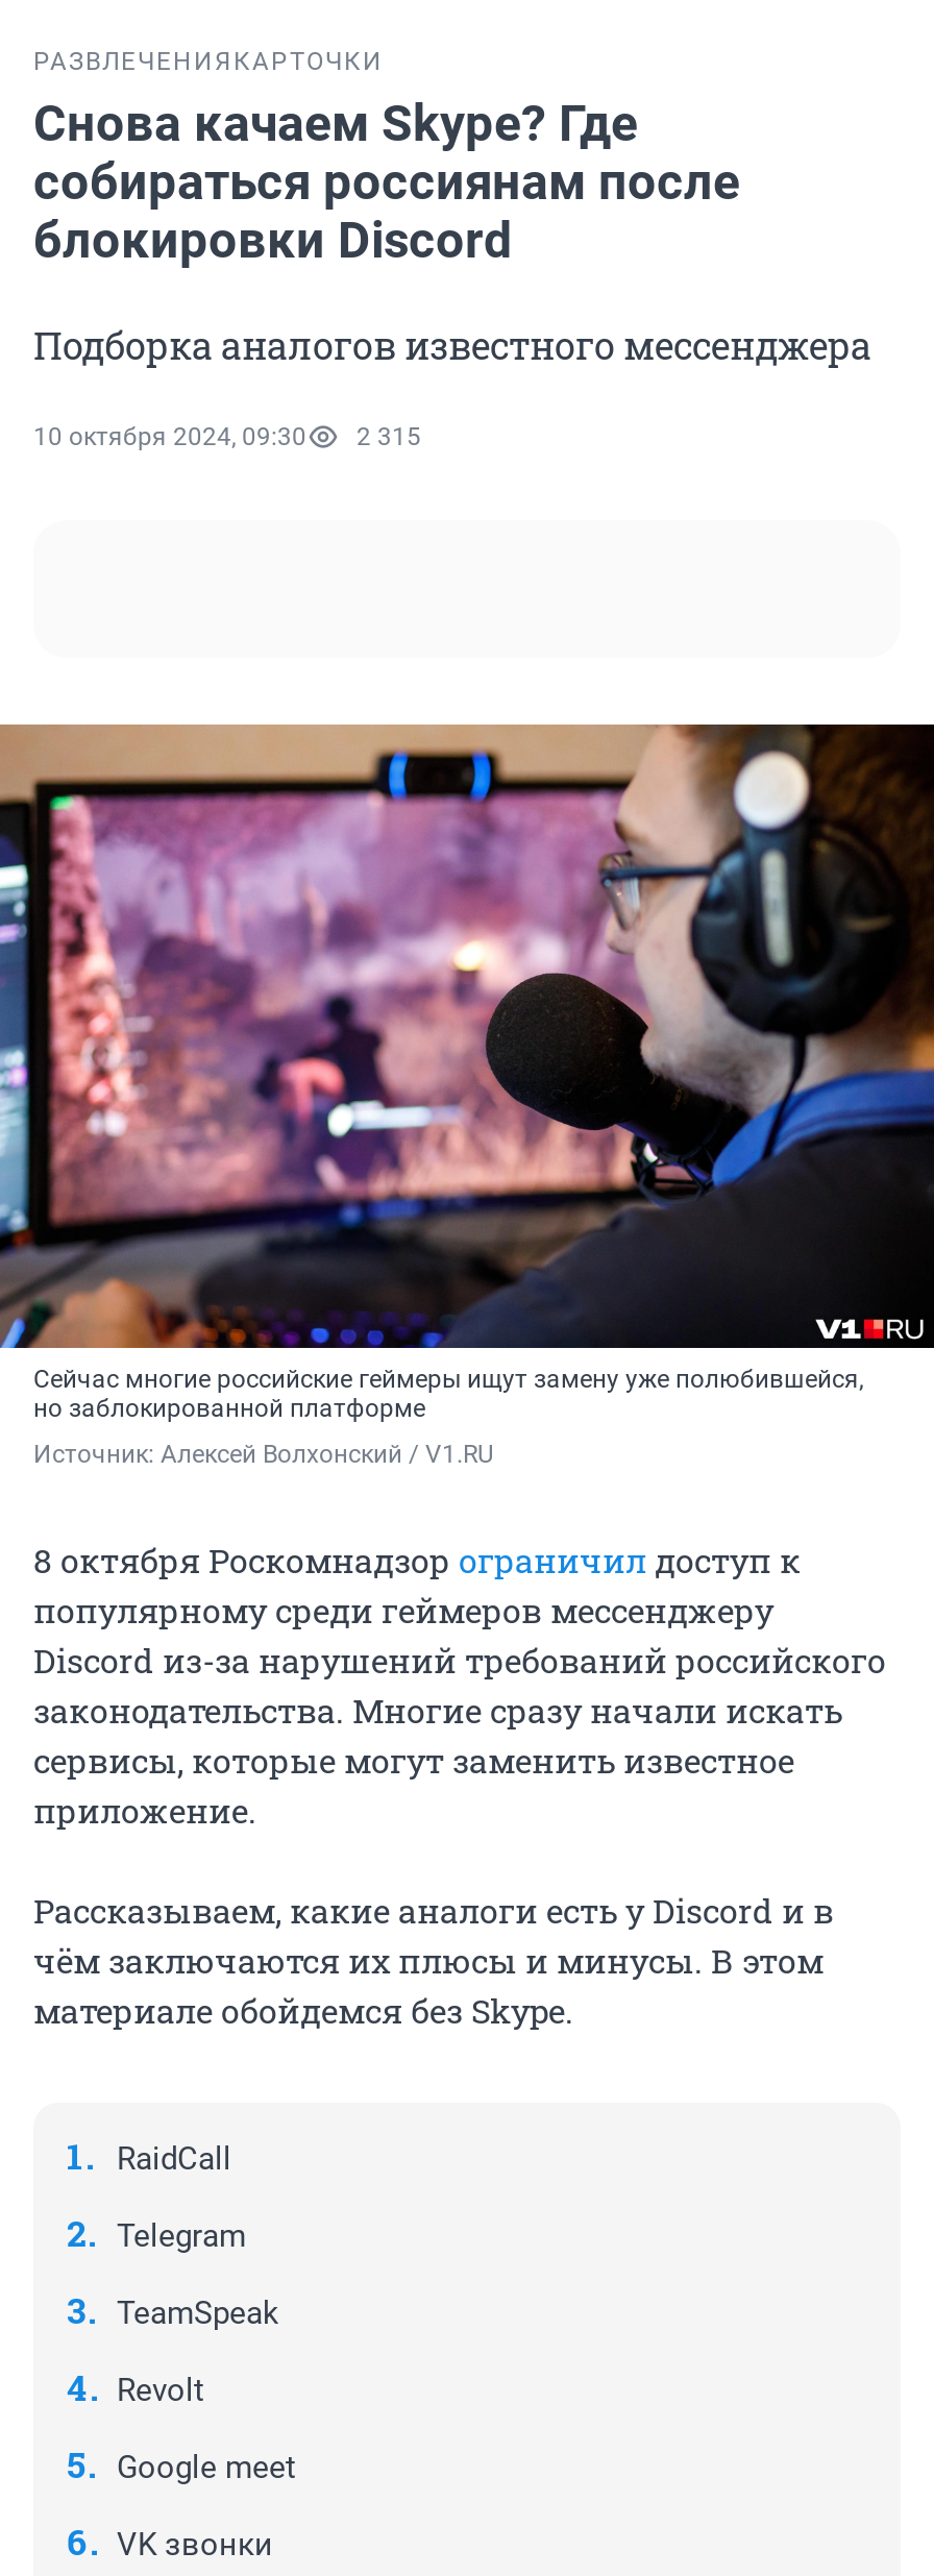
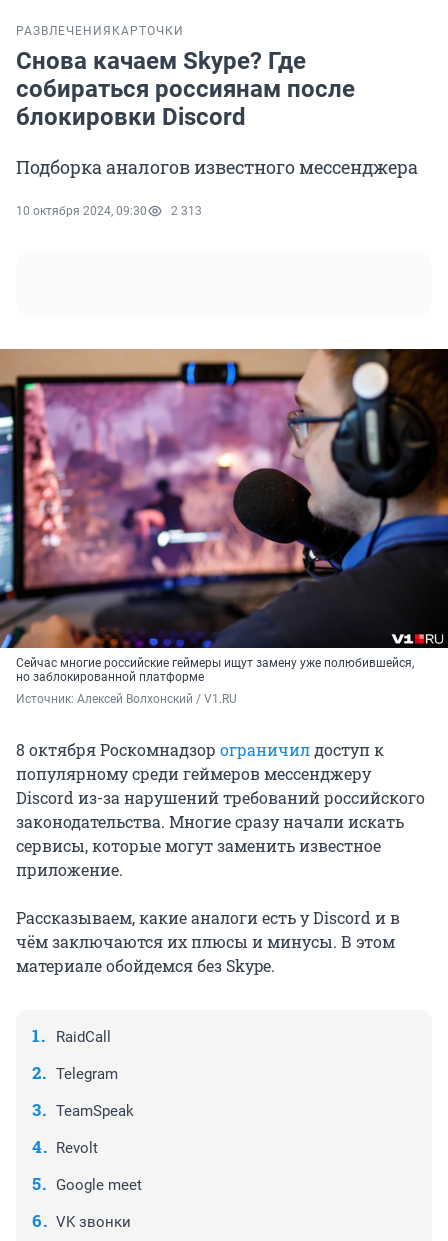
- 10 октября 2024, 09:30 2 315
+ 10 октября 2024, 09:30 2 313
